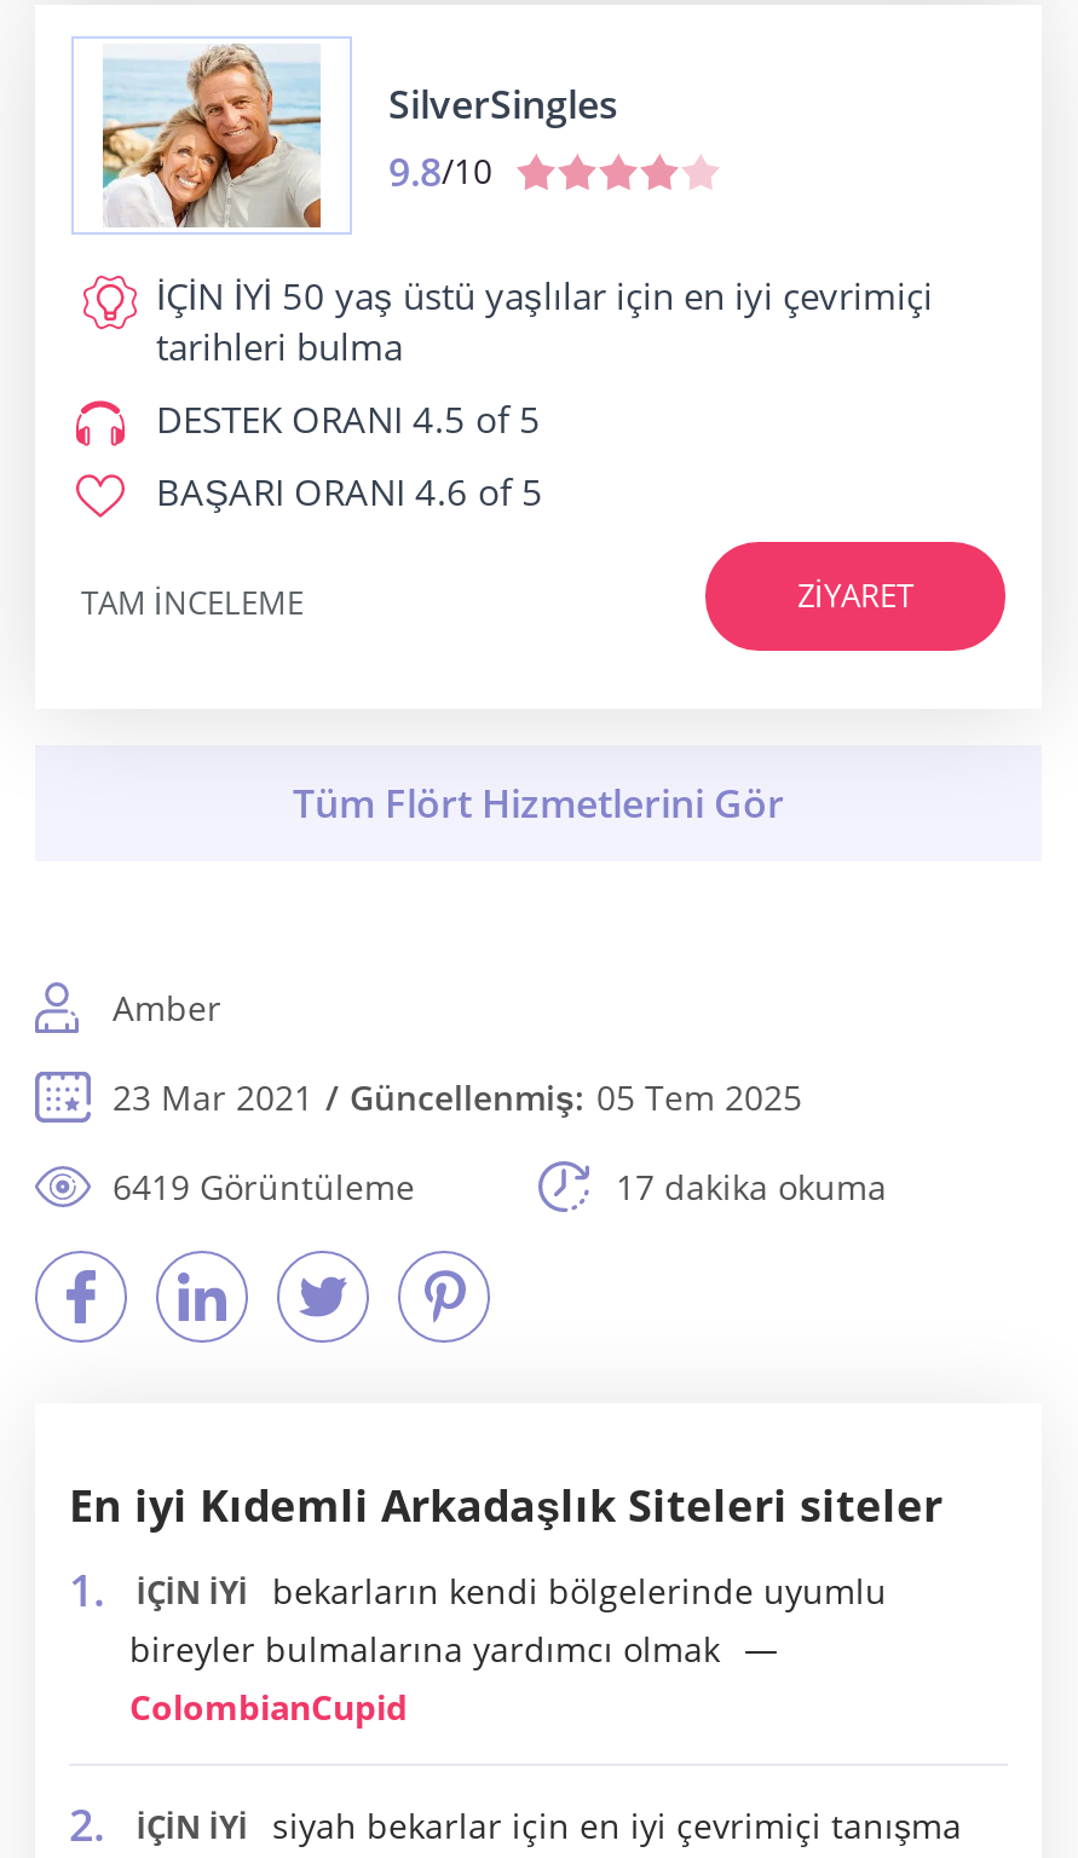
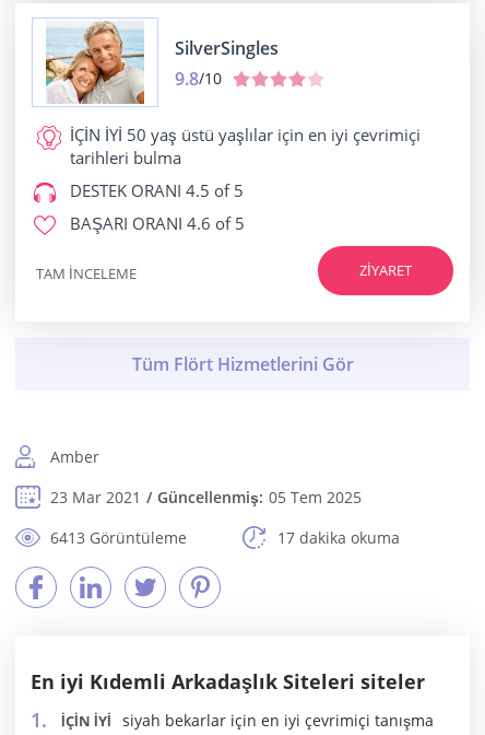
- 6419 Görüntüleme
+ 6413 Görüntüleme

- İÇİN İYİ bekarların kendi bölgelerinde uyumlu
- bireyler bulmalarına yardımcı olmak
- ColombianCupid
